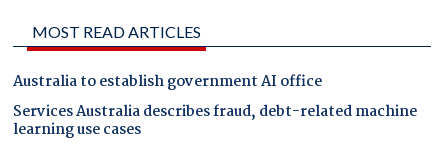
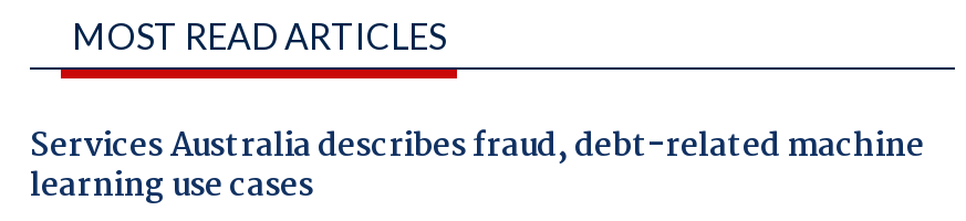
- Australia to establish government AI office
